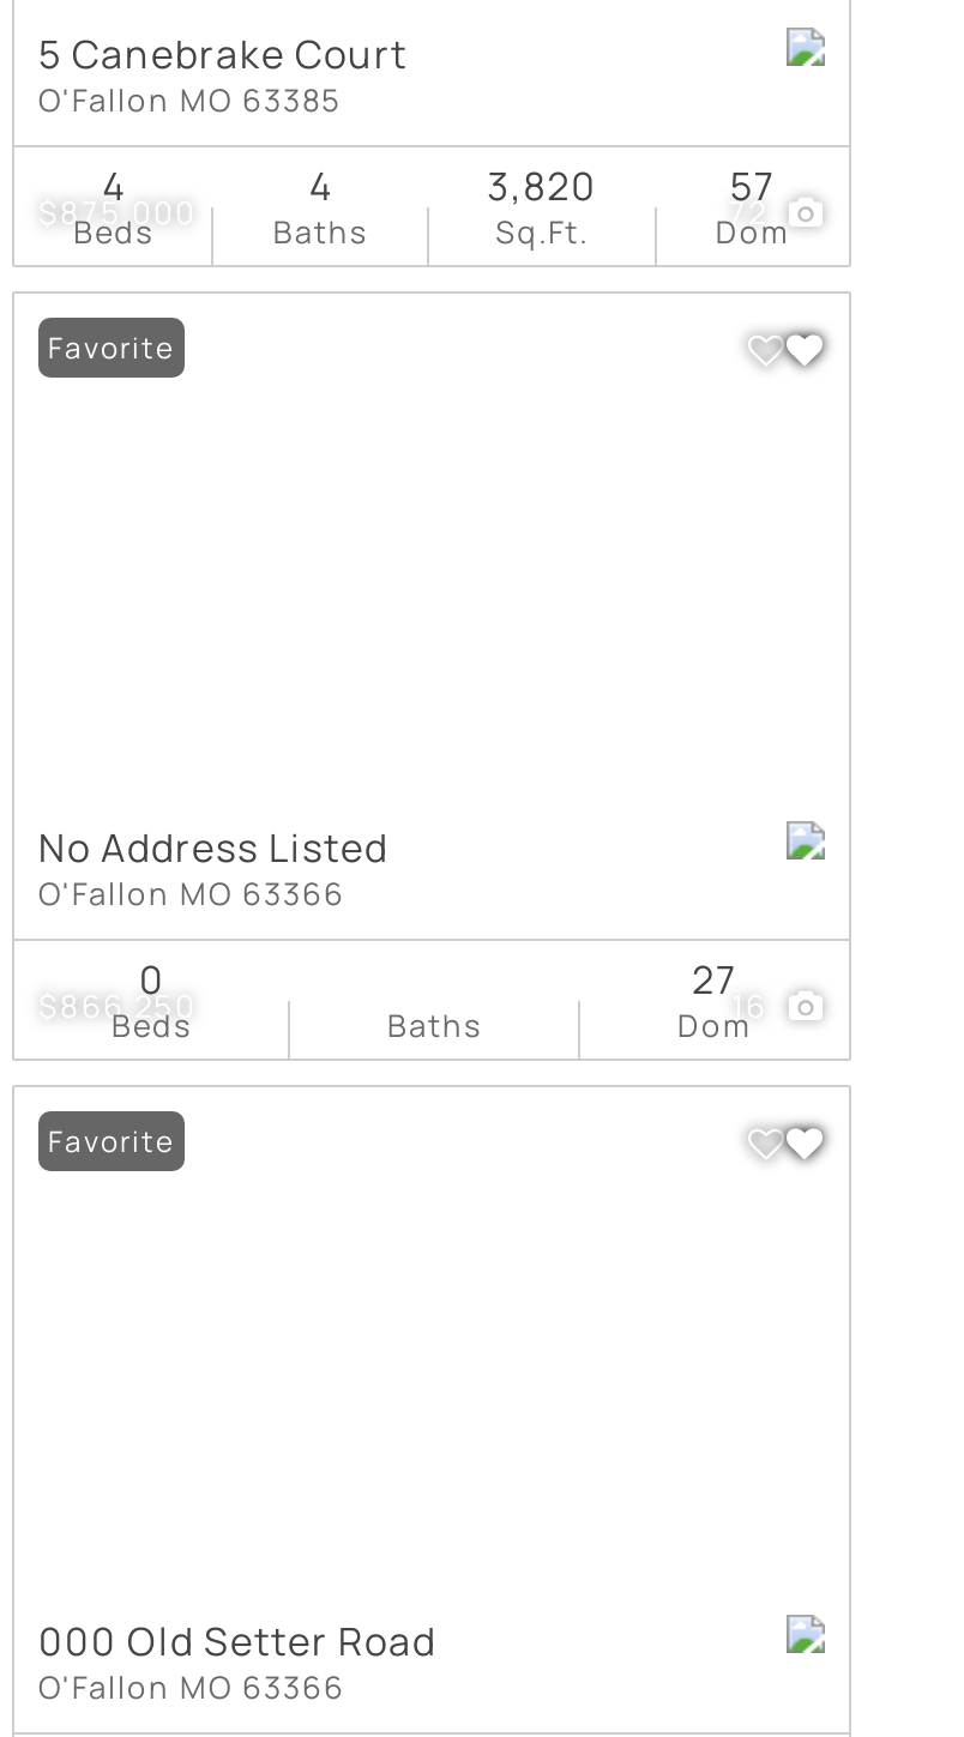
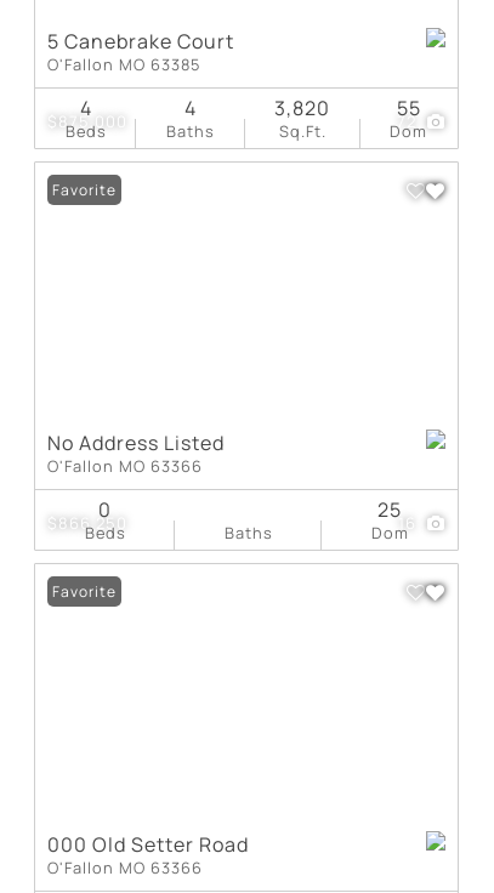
- 57
+ 55

- 27
+ 25
